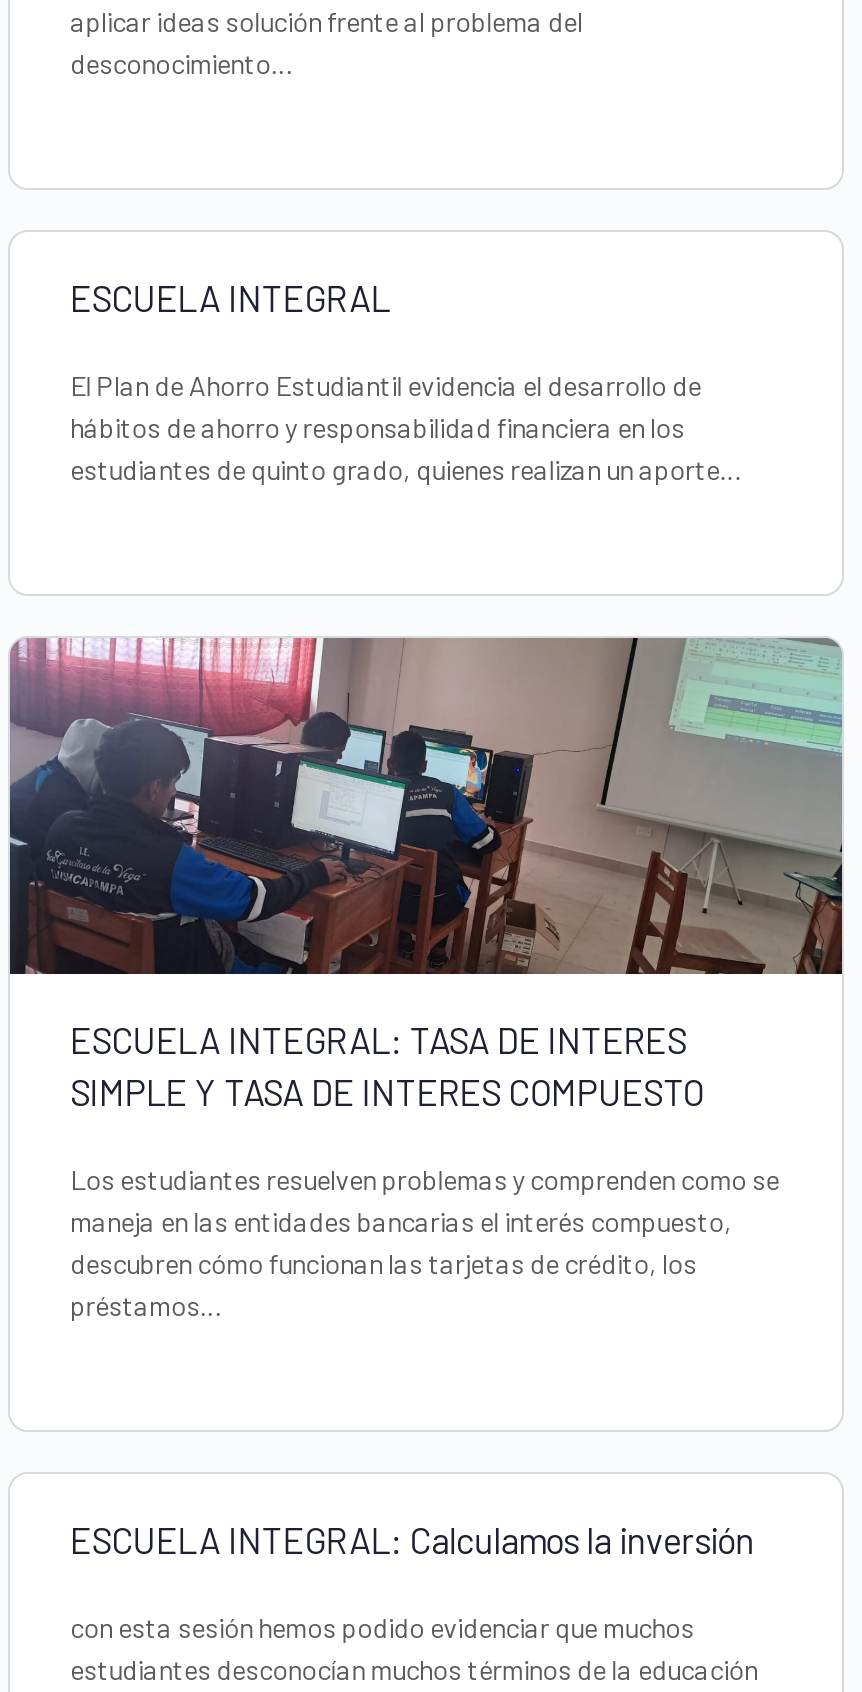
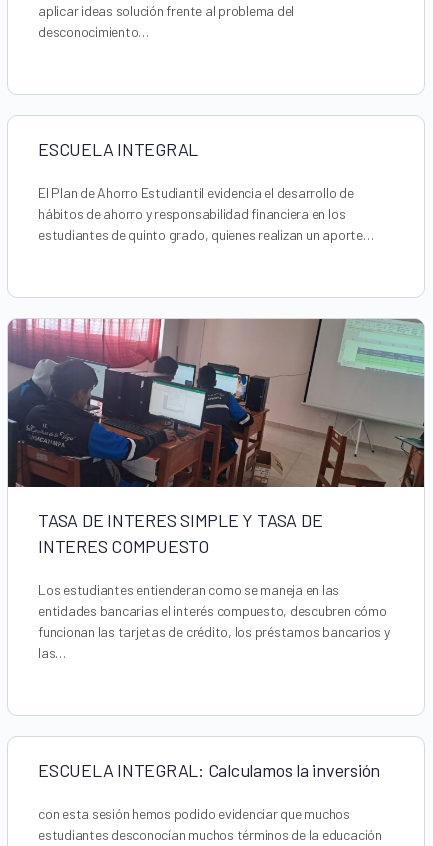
- ESCUELA INTEGRAL: TASA DE INTERES
- SIMPLE Y TASA DE INTERES COMPUESTO
+ TASA DE INTERES SIMPLE Y TASA DE
+ INTERES COMPUESTO

- Los estudiantes resuelven problemas y comprenden como se
- maneja en las entidades bancarias el interés compuesto,
- descubren cómo funcionan las tarjetas de crédito, los
- préstamos…
+ Los estudiantes entienderan como se maneja en las
+ entidades bancarias el interés compuesto, descubren cómo
+ funcionan las tarjetas de crédito, los préstamos bancarios y
+ las…
